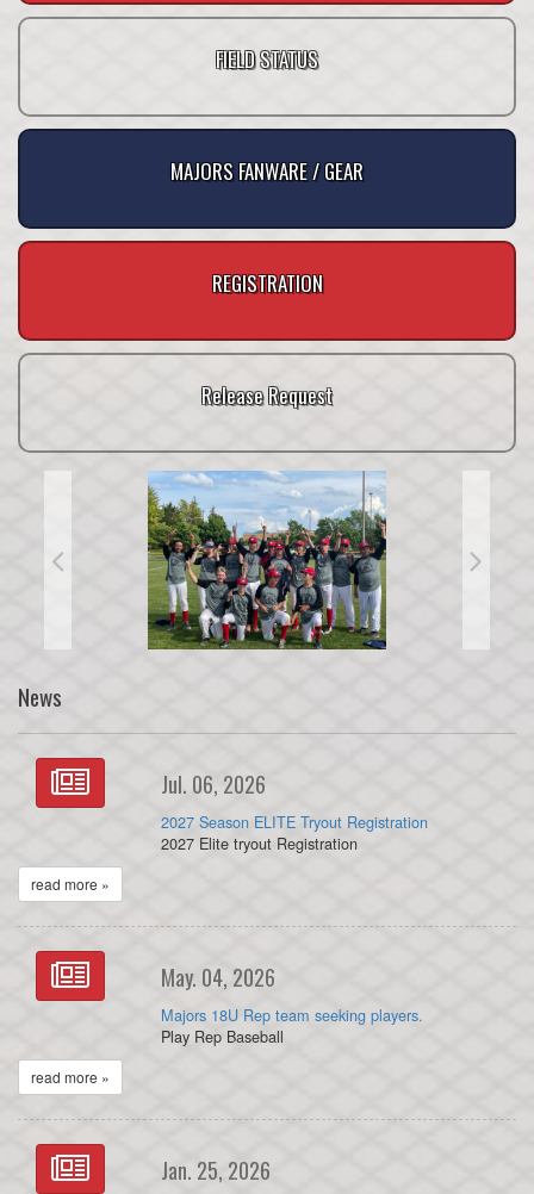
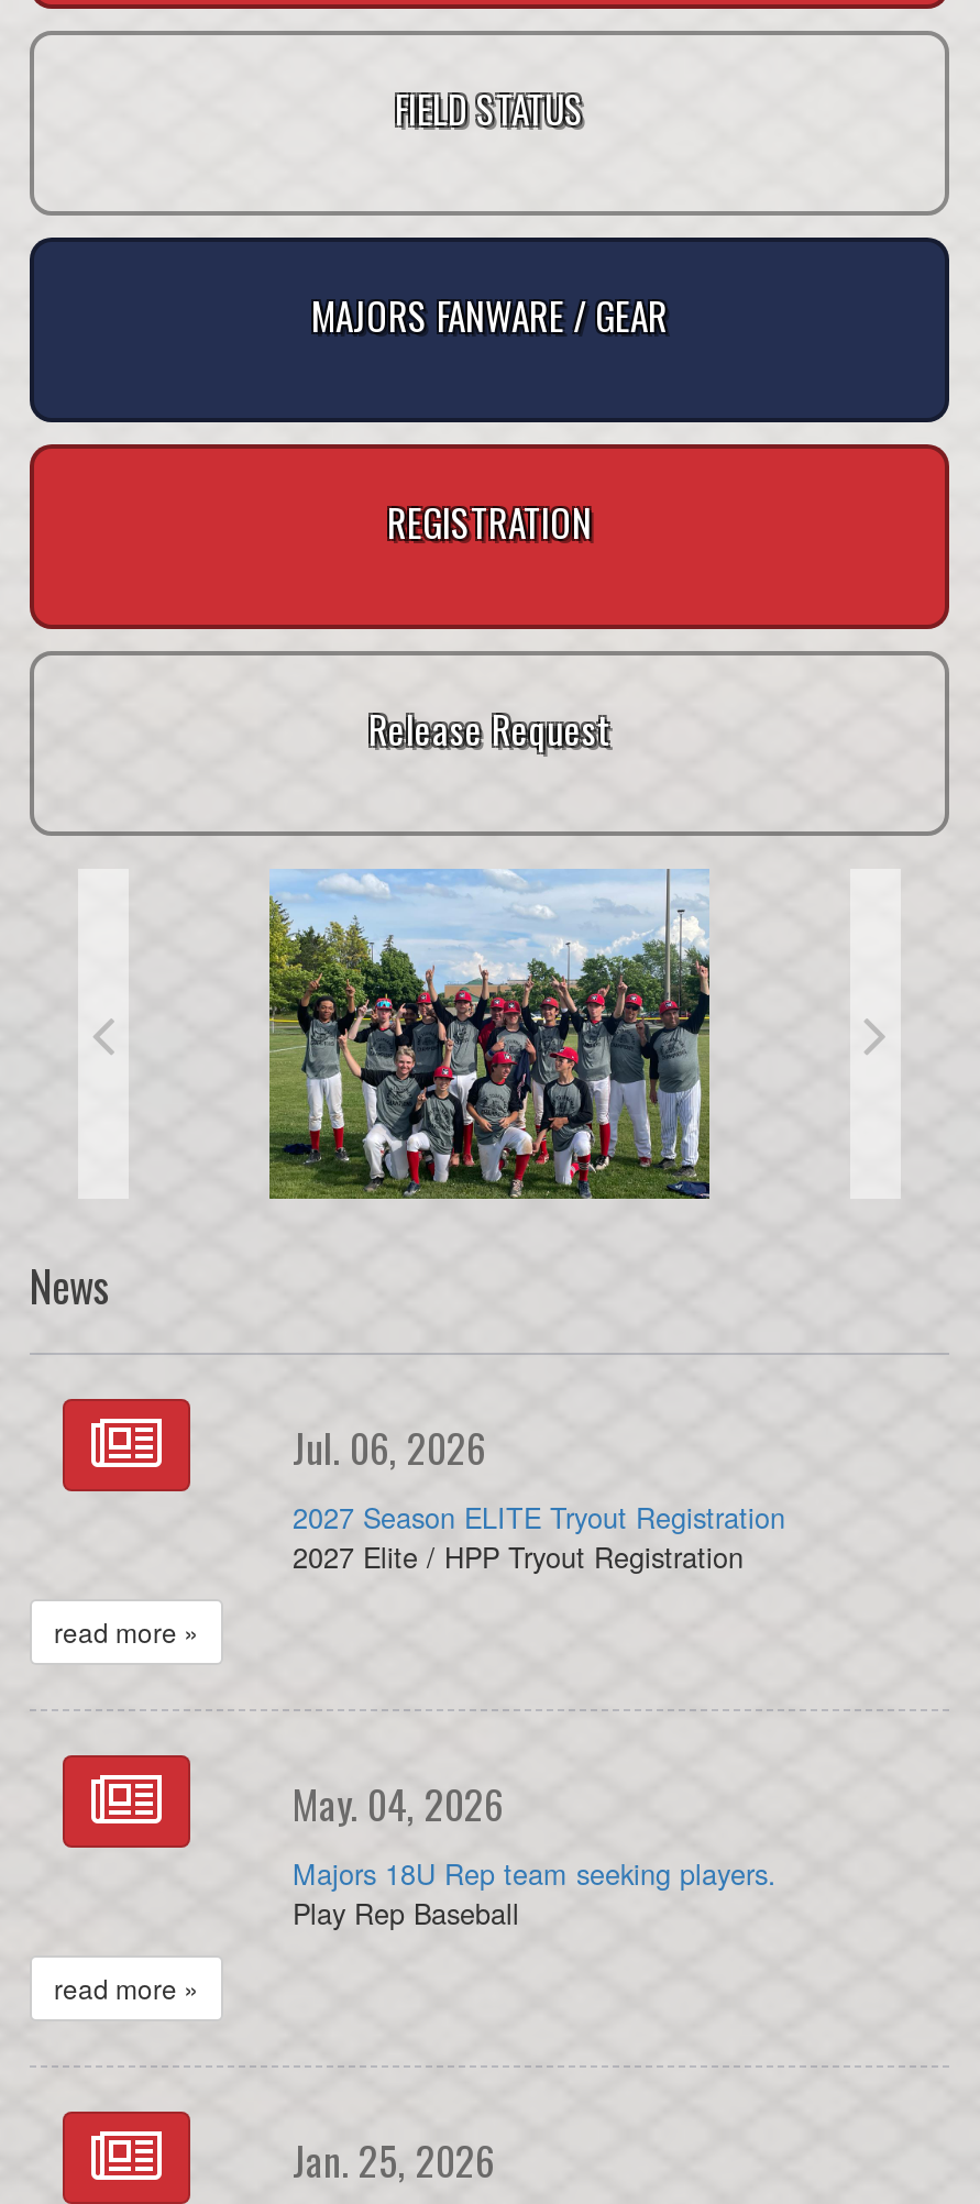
- 2027 Elite tryout Registration
+ 2027 Elite / HPP Tryout Registration
